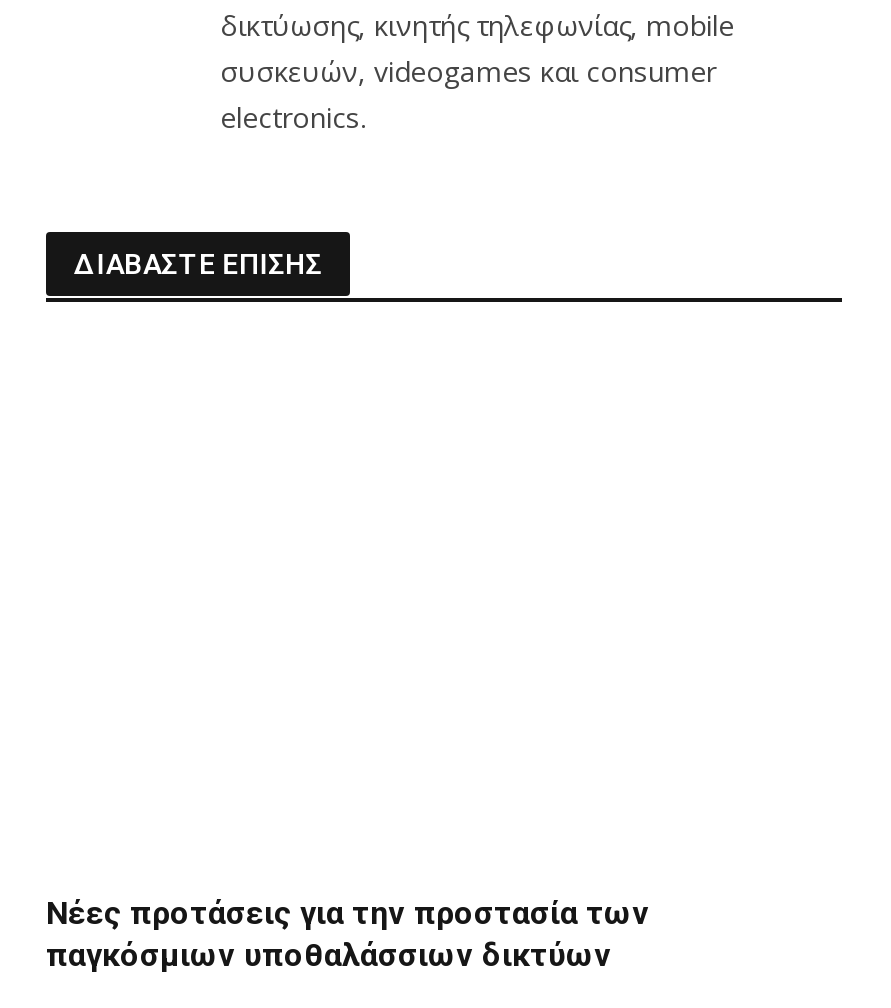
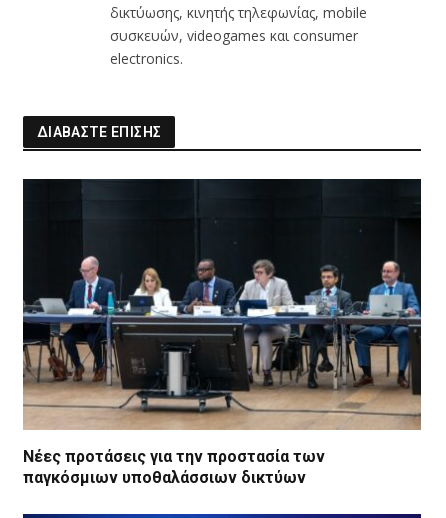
+ [image]
